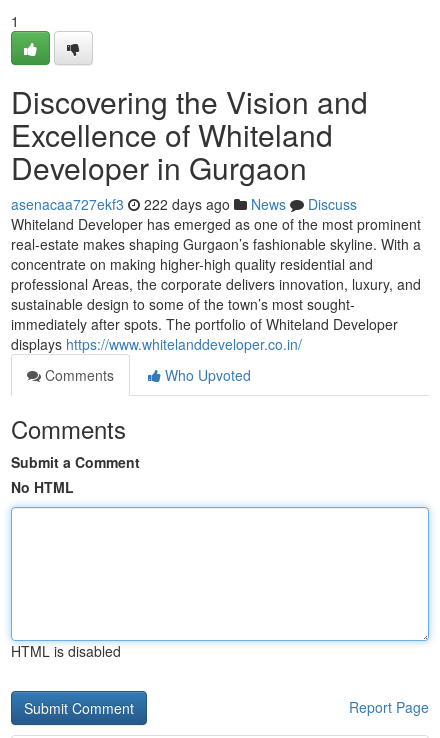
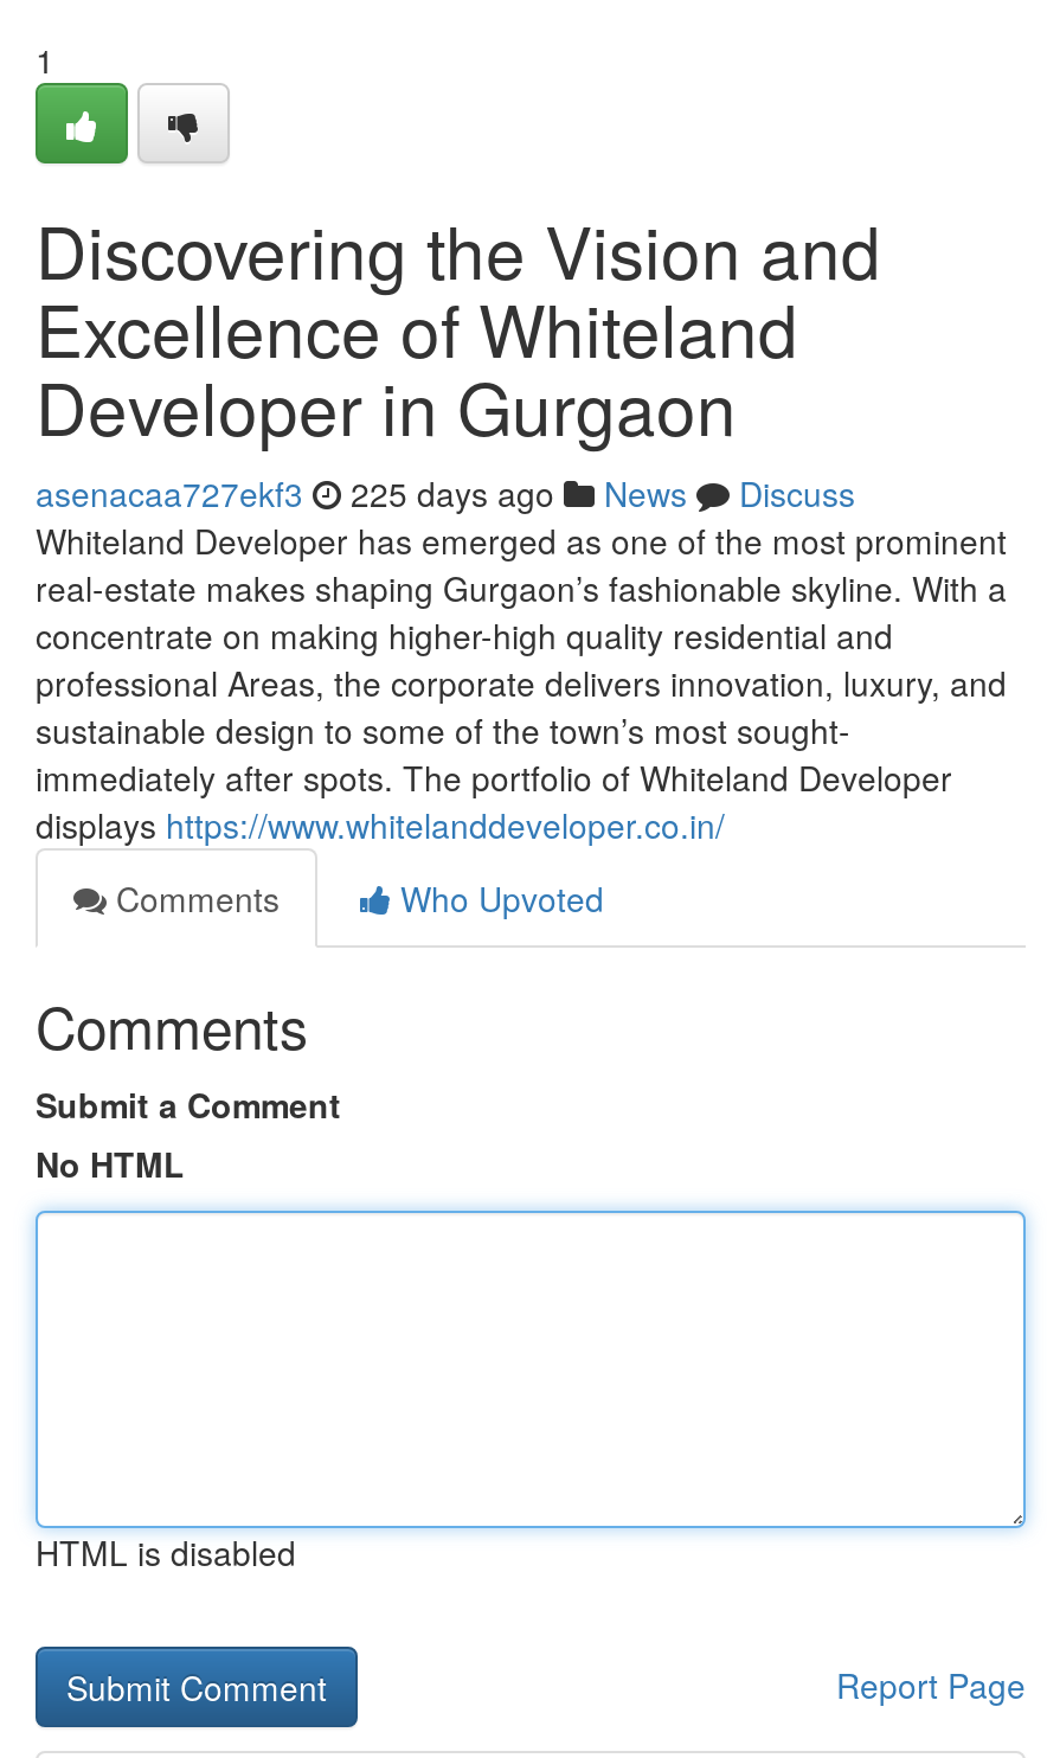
- asenacaa727ekf3 222 days ago News Discuss
+ asenacaa727ekf3 225 days ago News Discuss
